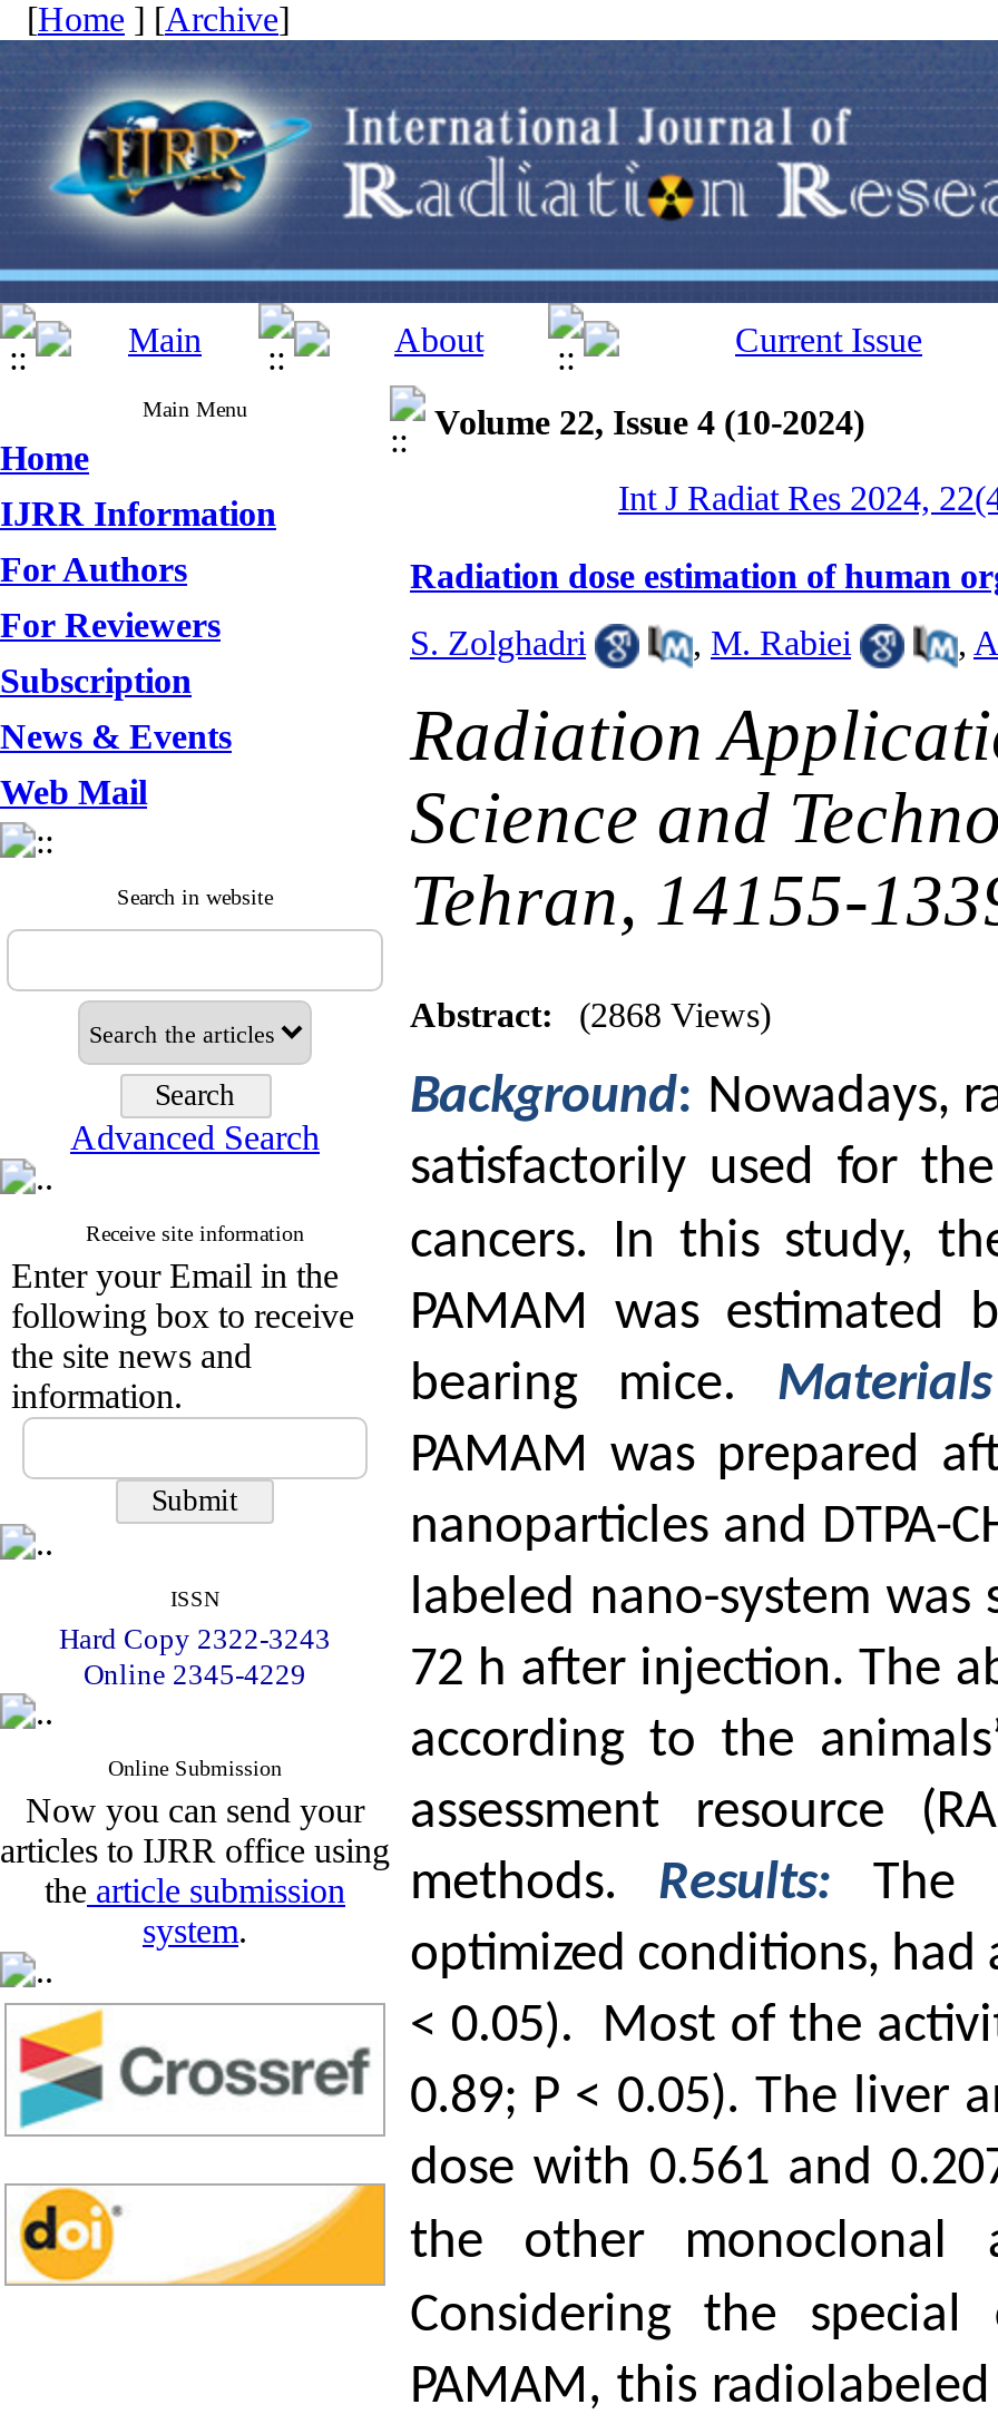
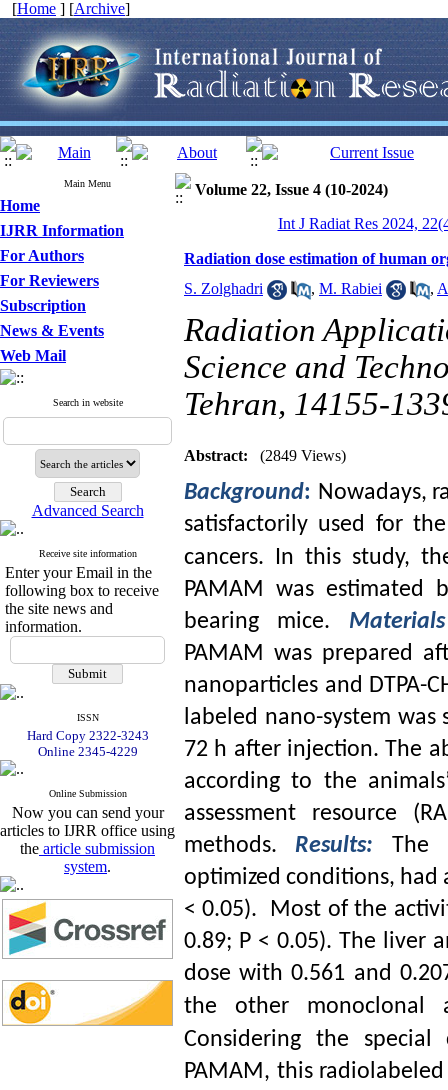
- Abstract: (2868 Views)
+ Abstract: (2849 Views)
